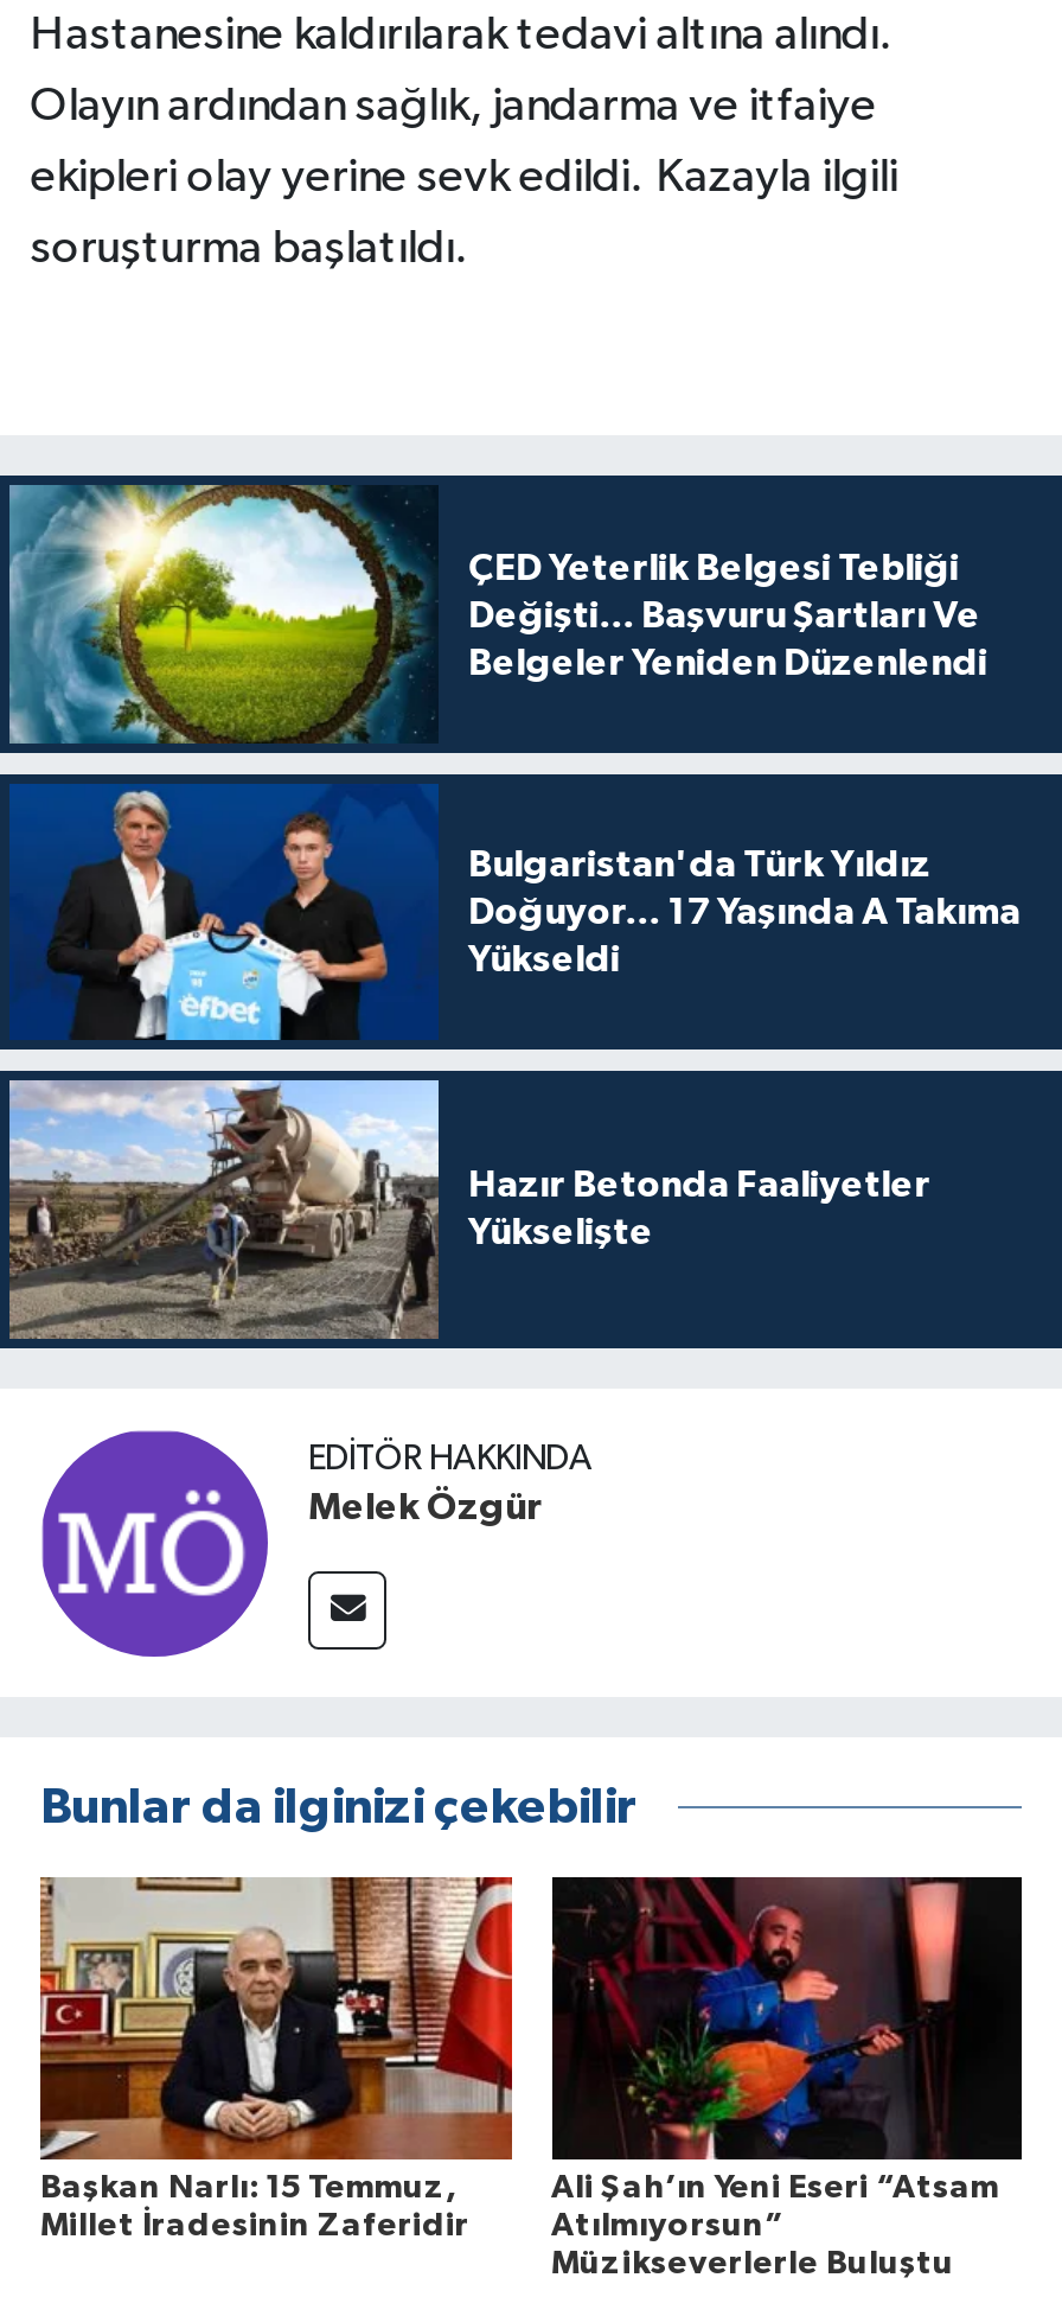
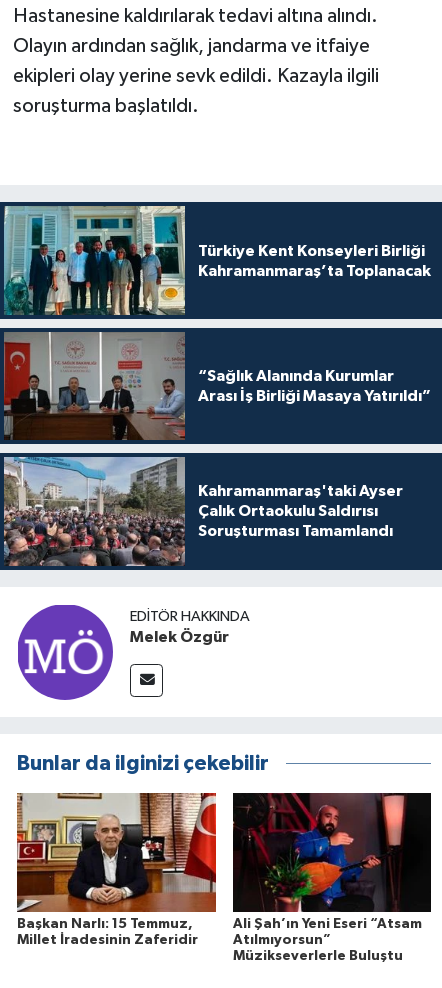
- [image]
- ÇED Yeterlik Belgesi Tebliği
- Değişti... Başvuru Şartları Ve
- Belgeler Yeniden Düzenlendi
+ [image]
+ Türkiye Kent Konseyleri Birliği
+ Kahramanmaraş’ta Toplanacak

- [image]
- Bulgaristan'da Türk Yıldız
- Doğuyor... 17 Yaşında A Takıma
- Yükseldi
+ [image]
+ “Sağlık Alanında Kurumlar
+ Arası İş Birliği Masaya Yatırıldı”

- [image]
- Hazır Betonda Faaliyetler
- Yükselişte
+ [image]
+ Kahramanmaraş'taki Ayser
+ Çalık Ortaokulu Saldırısı
+ Soruşturması Tamamlandı
